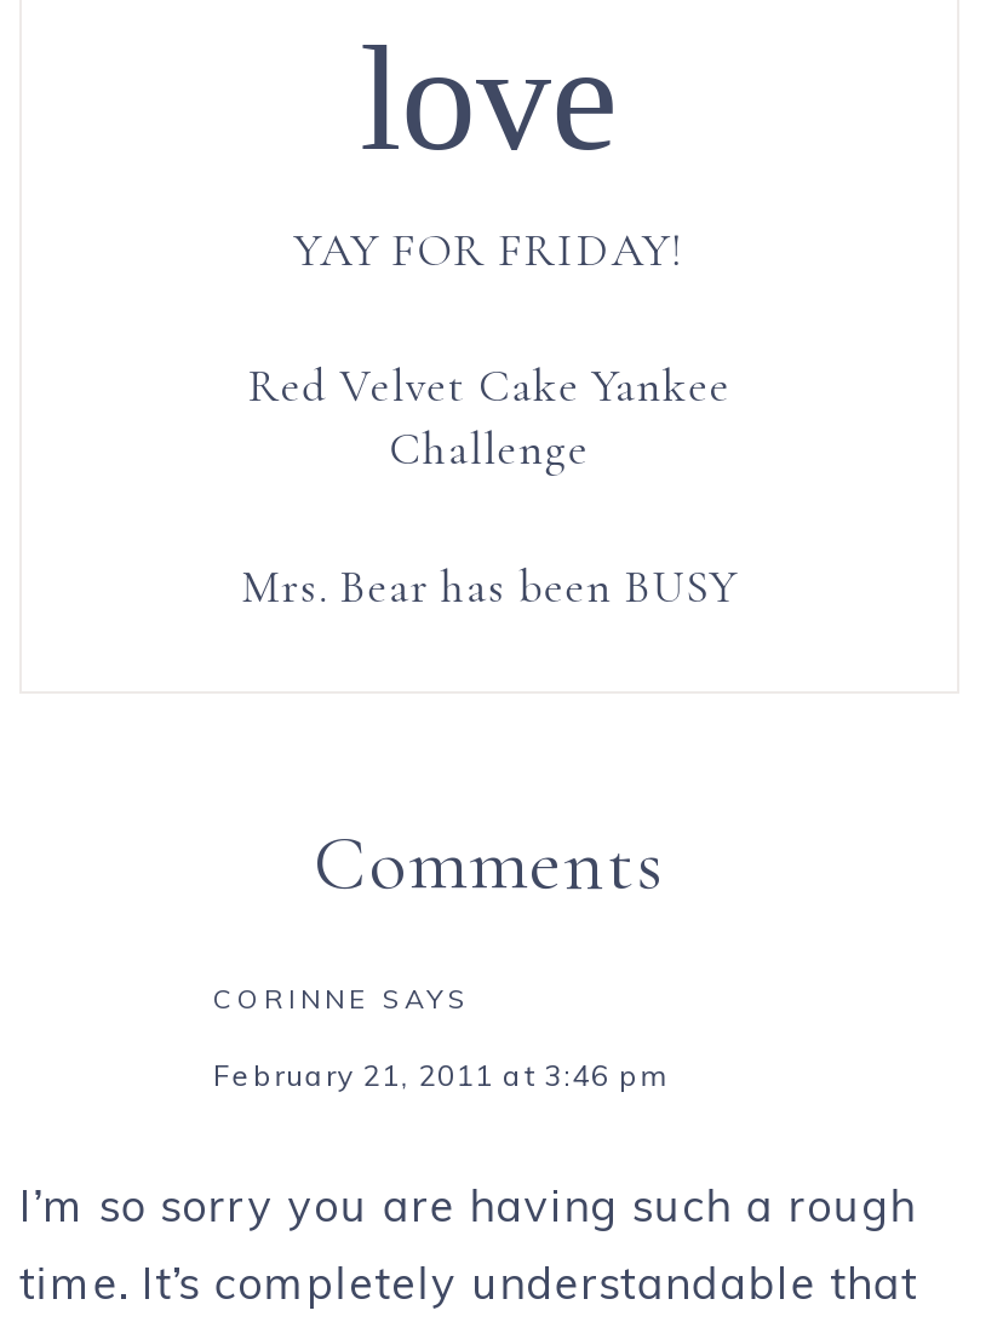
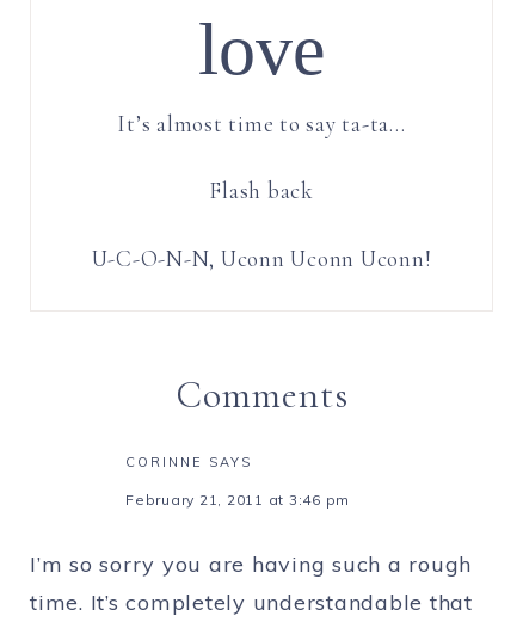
- YAY FOR FRIDAY!
+ It’s almost time to say ta-ta…

- Red Velvet Cake Yankee
- Challenge
+ Flash back

- Mrs. Bear has been BUSY
+ U-C-O-N-N, Uconn Uconn Uconn!
